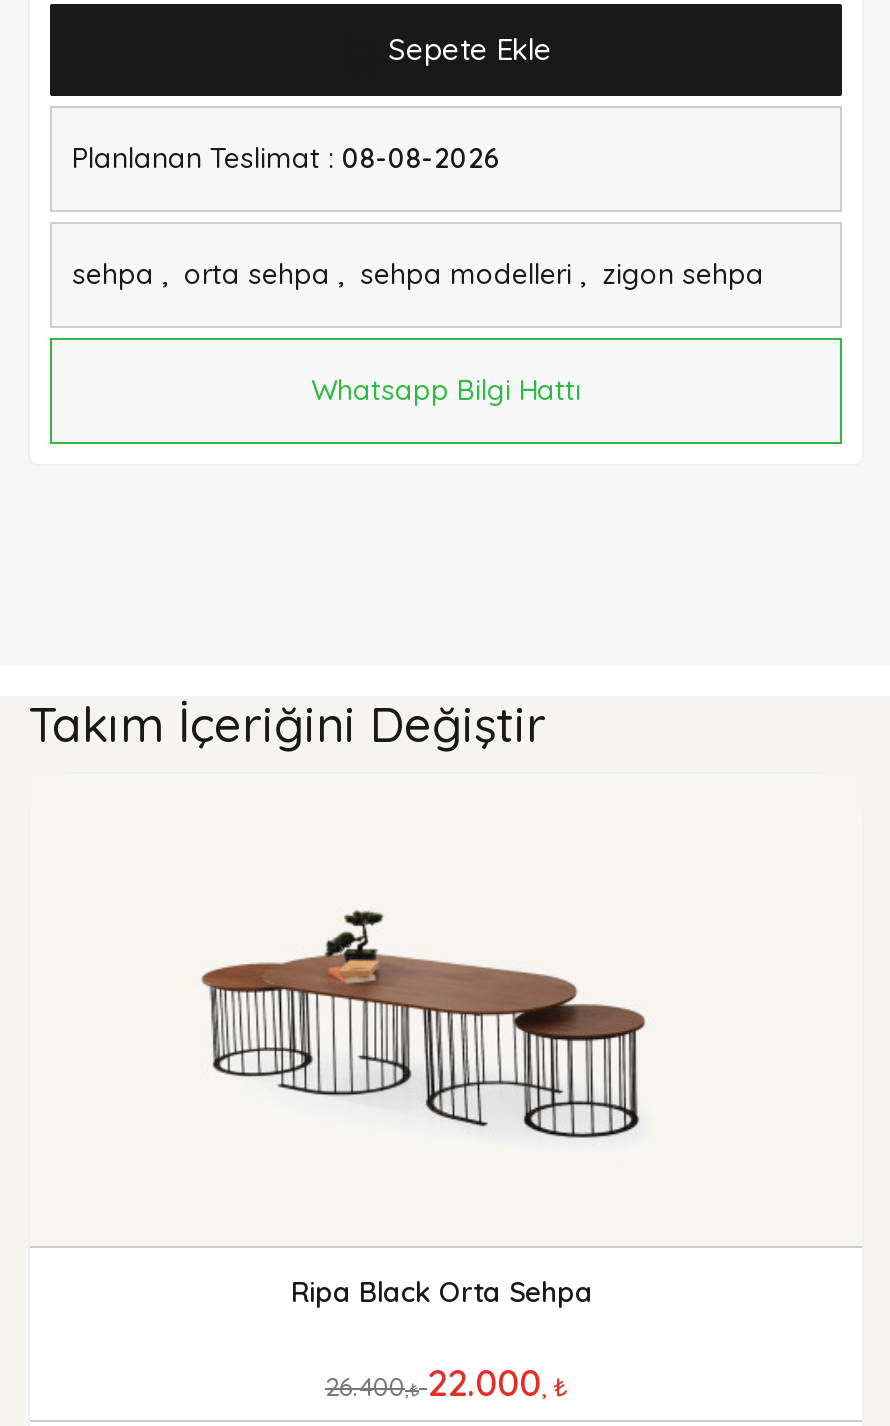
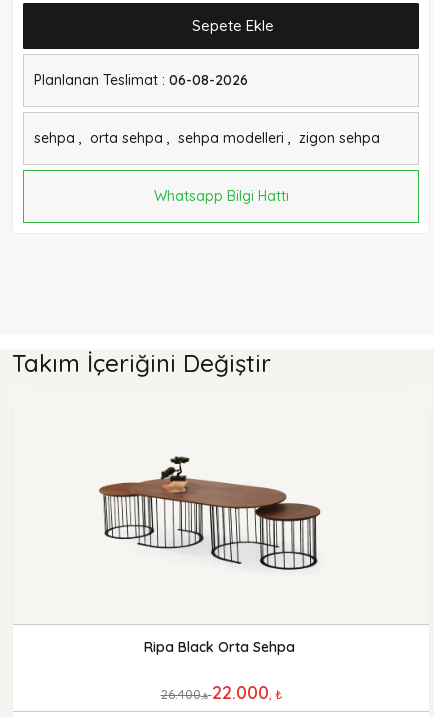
- Planlanan Teslimat : 08-08-2026
+ Planlanan Teslimat : 06-08-2026
